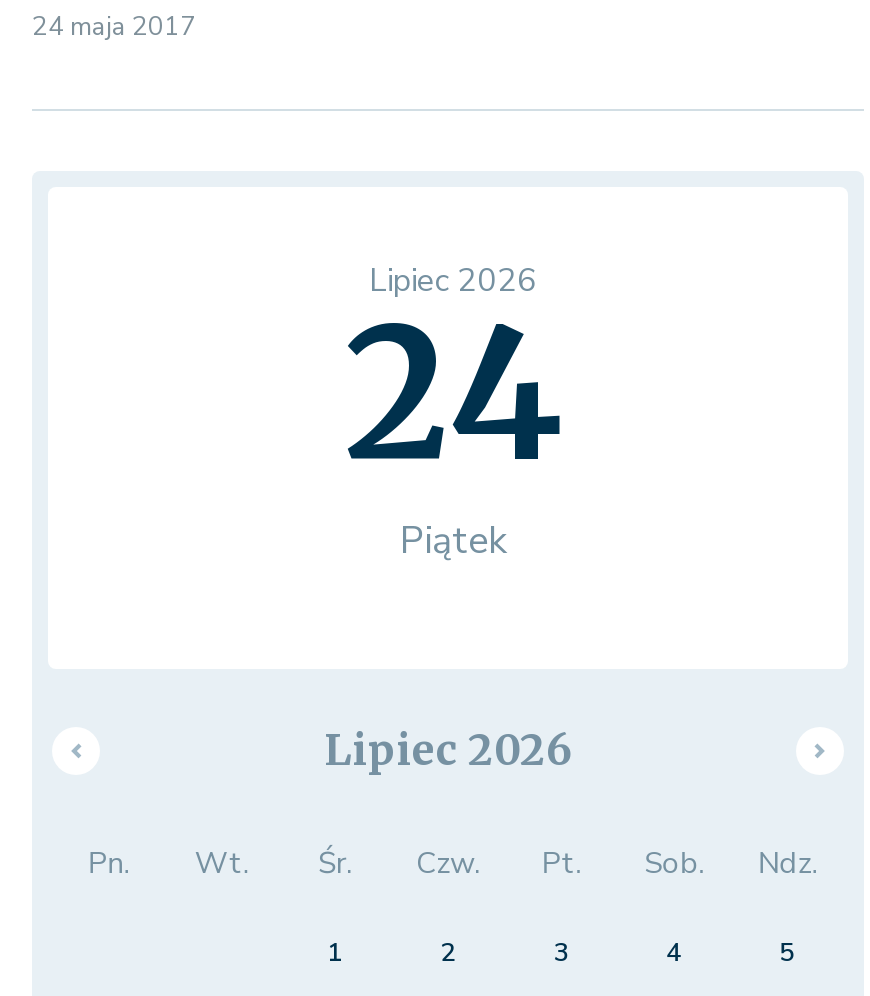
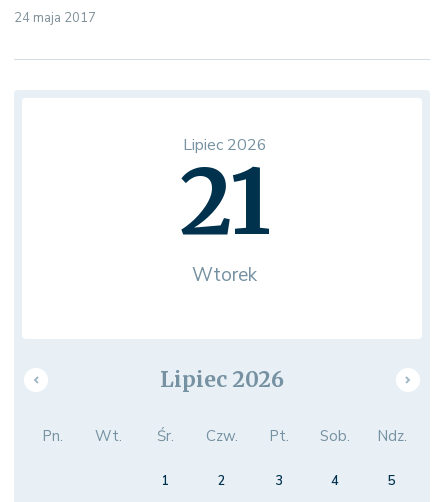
- 24
- Piątek
+ 21
+ Wtorek
